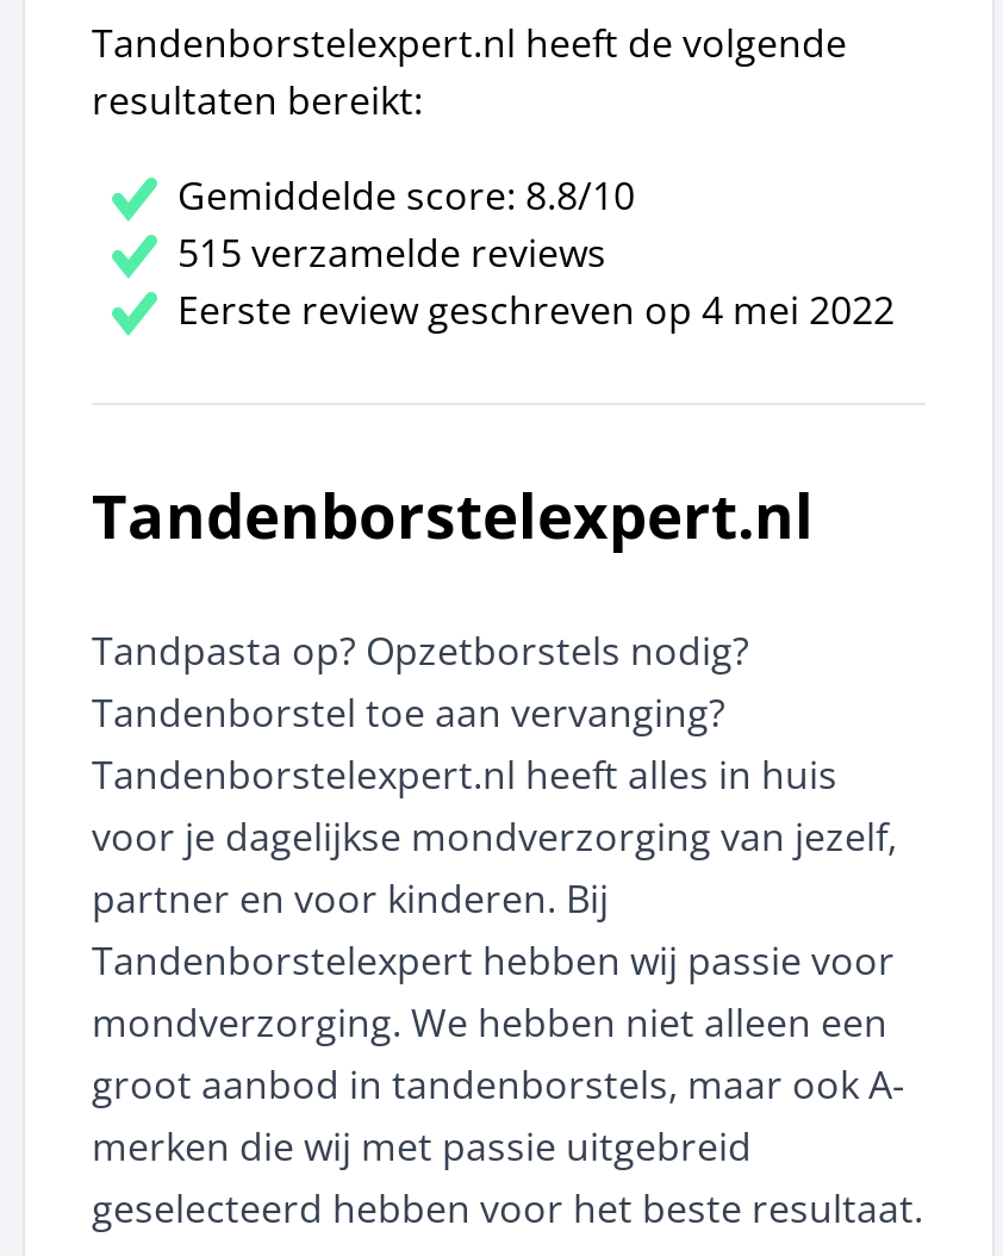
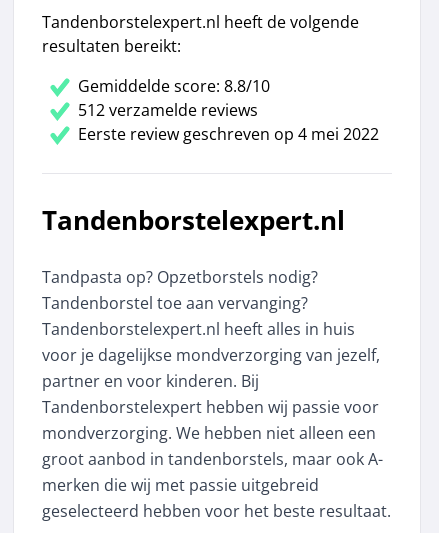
- 515 verzamelde reviews
+ 512 verzamelde reviews
